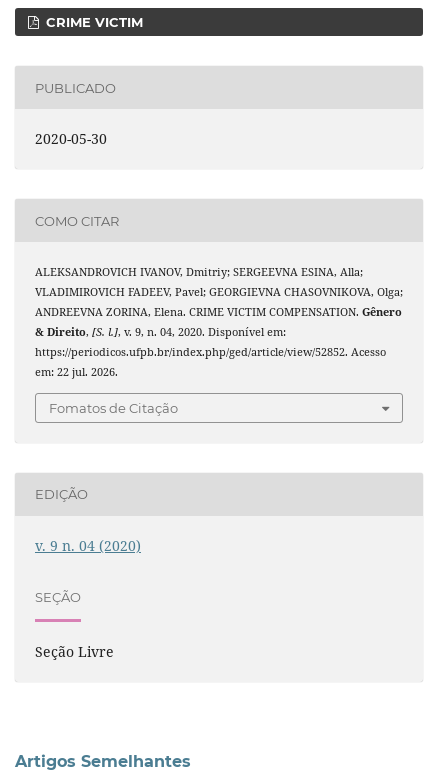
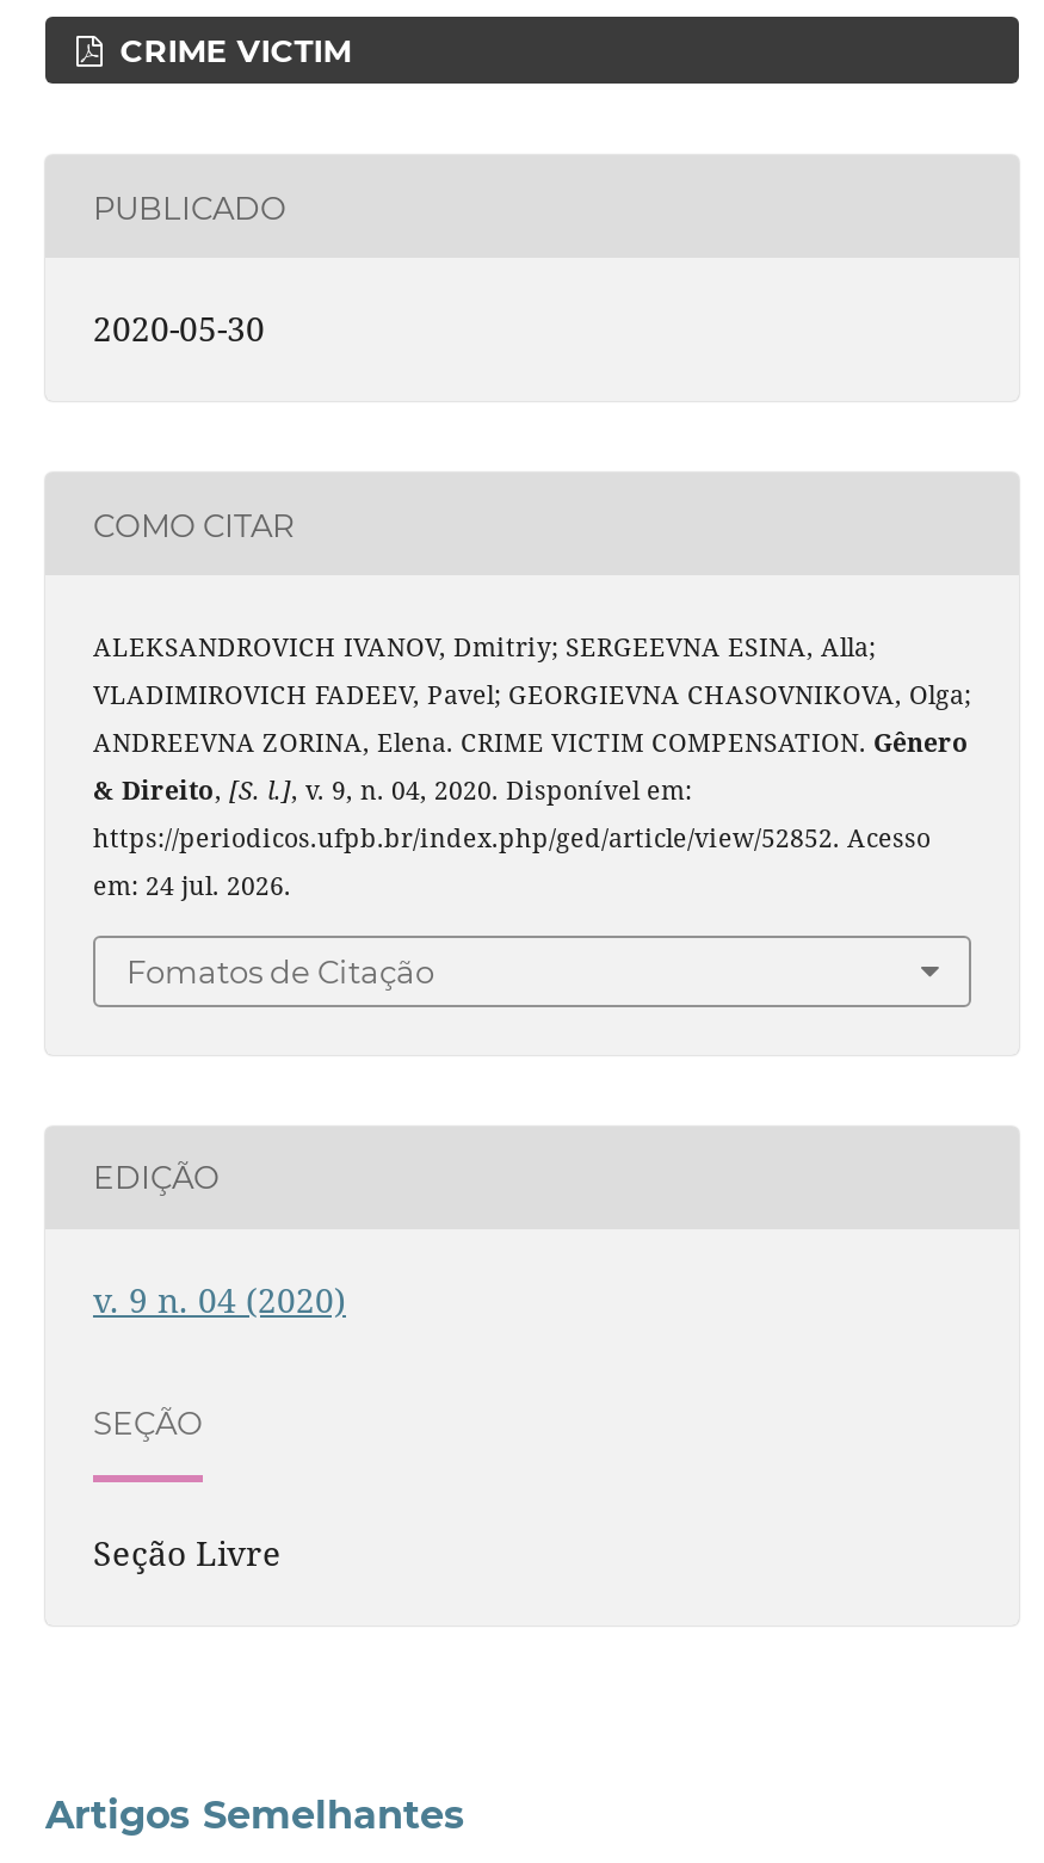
- em: 22 jul. 2026.
+ em: 24 jul. 2026.
